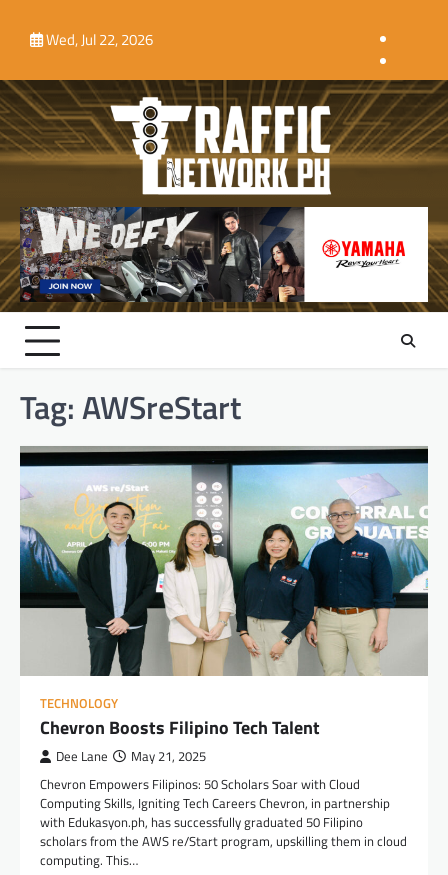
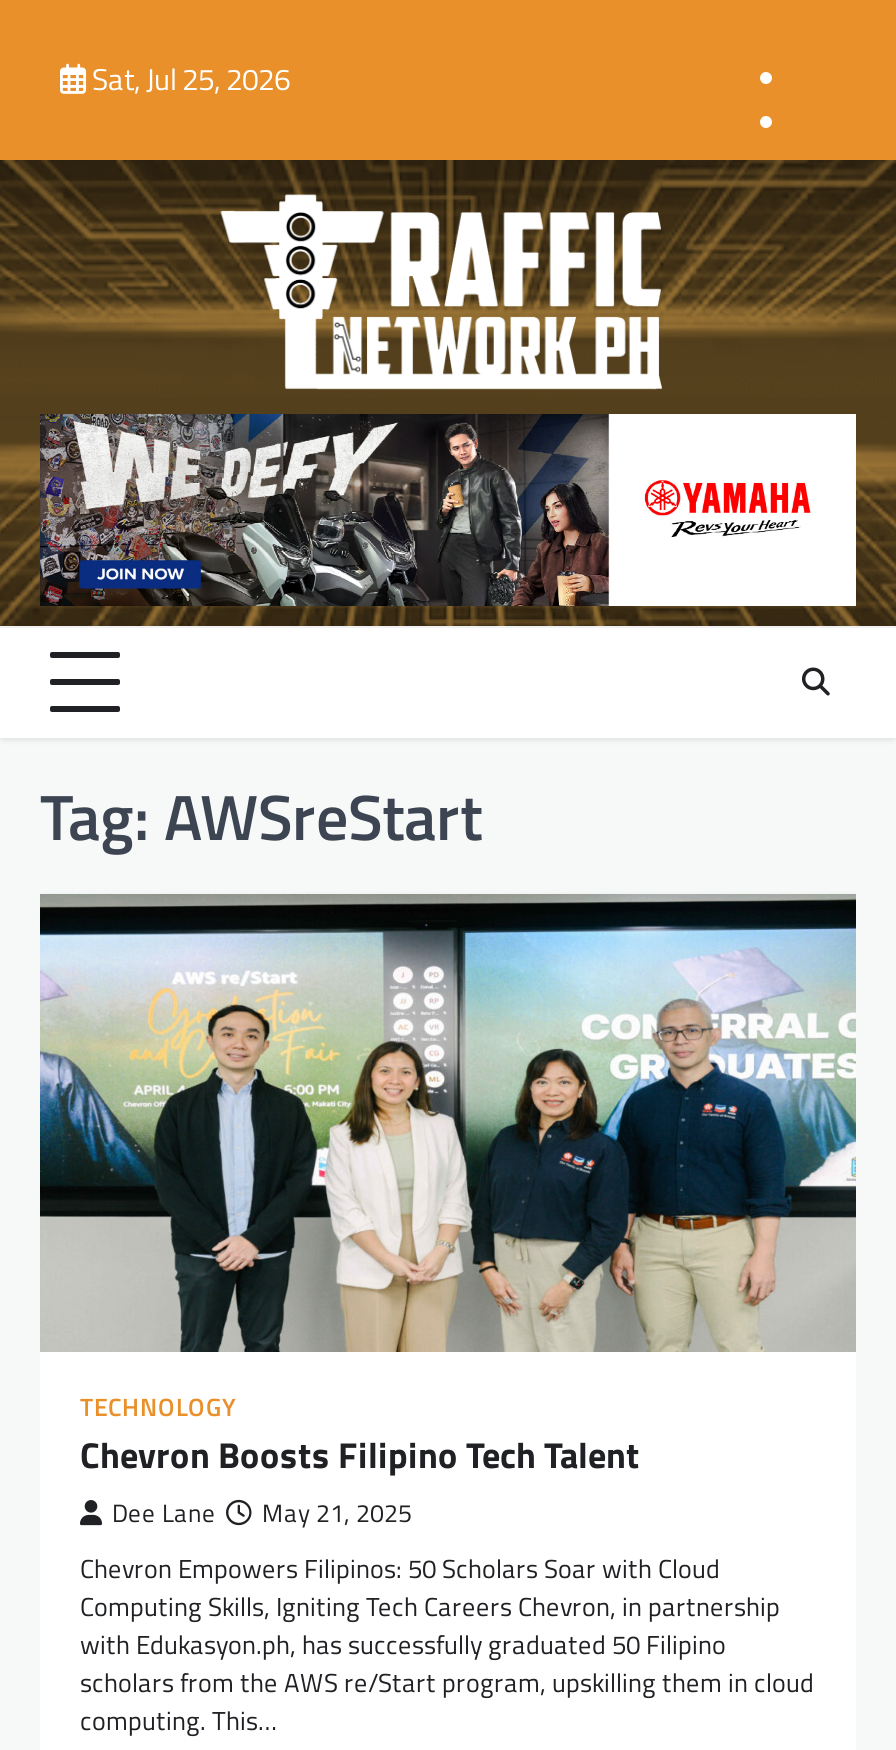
- Wed, Jul 22, 2026
+ Sat, Jul 25, 2026
